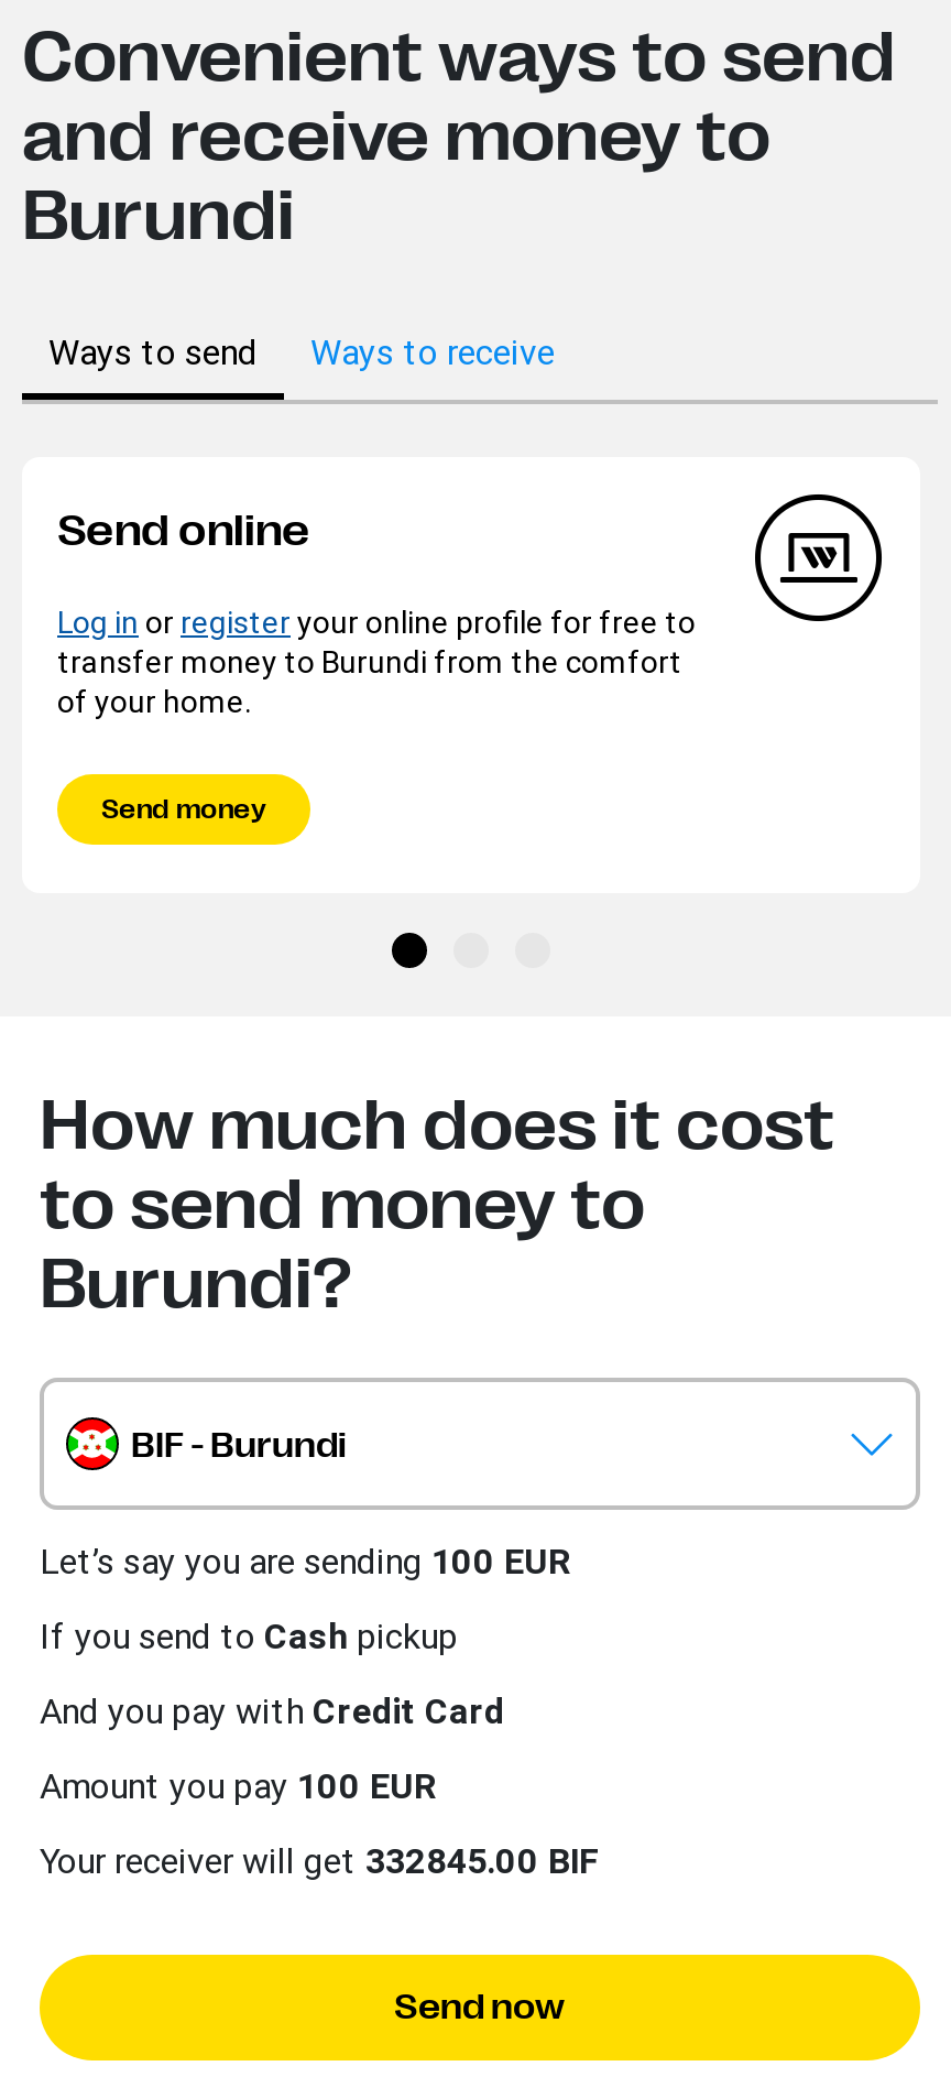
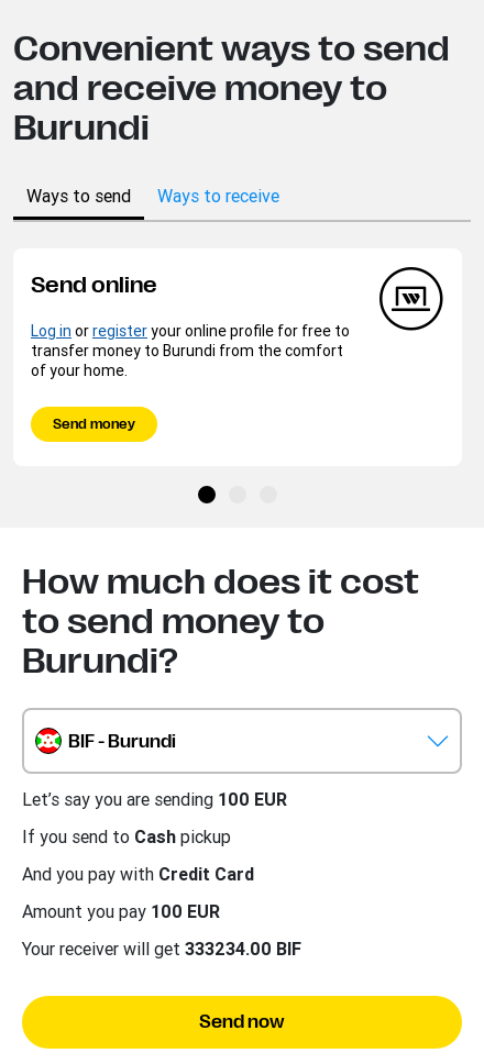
- Your receiver will get 332845.00 BIF
+ Your receiver will get 333234.00 BIF
